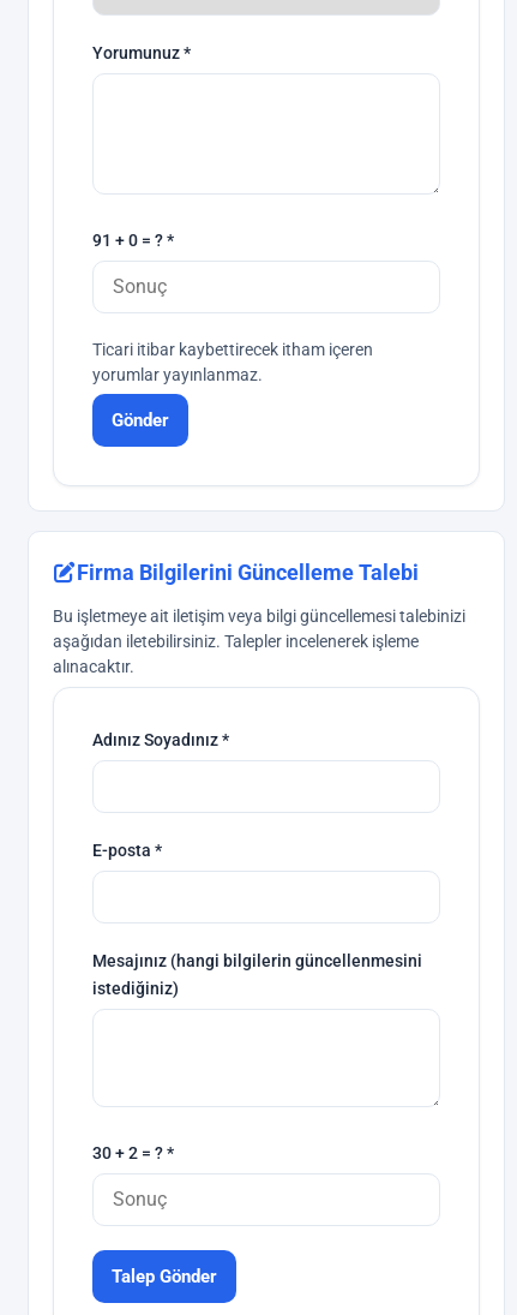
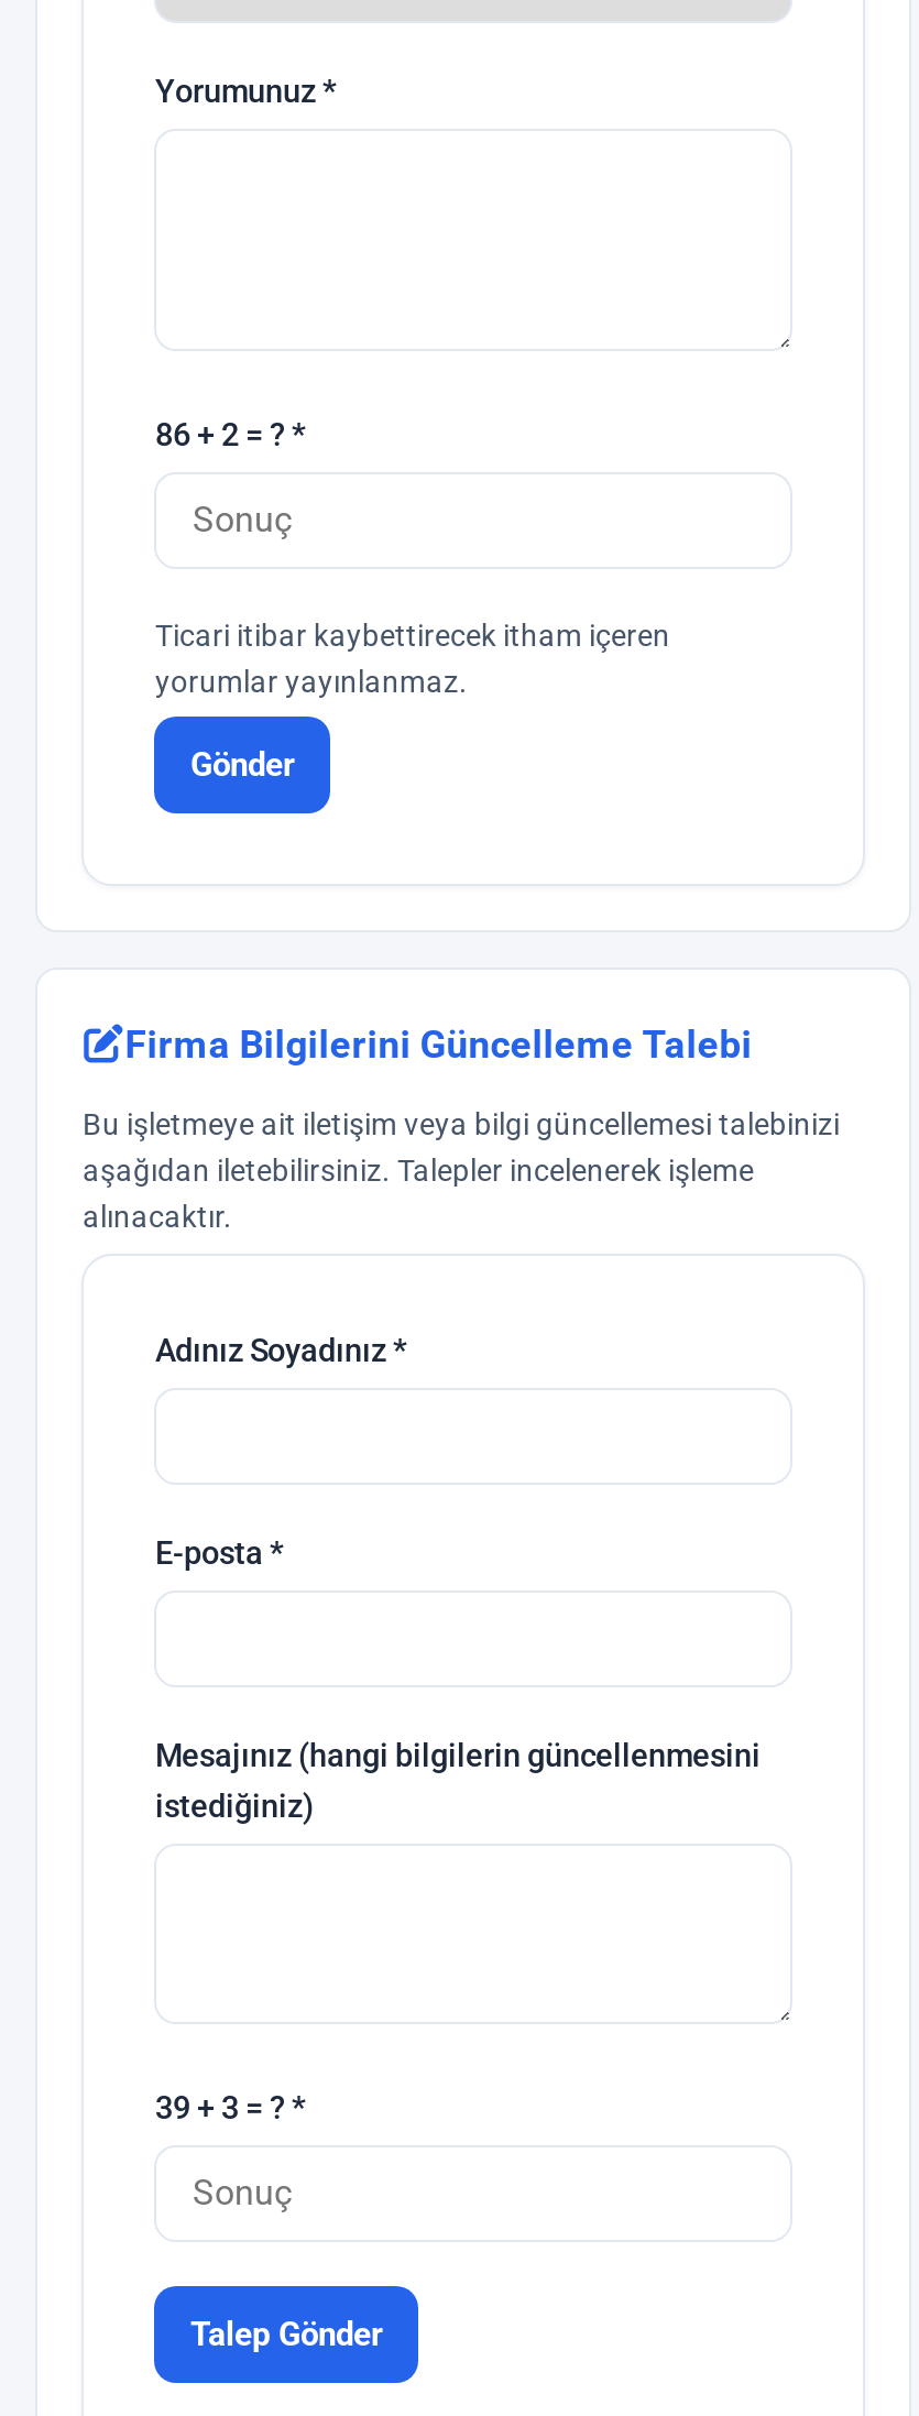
- 91 + 0 = ? *
+ 86 + 2 = ? *

- 30 + 2 = ? *
+ 39 + 3 = ? *
